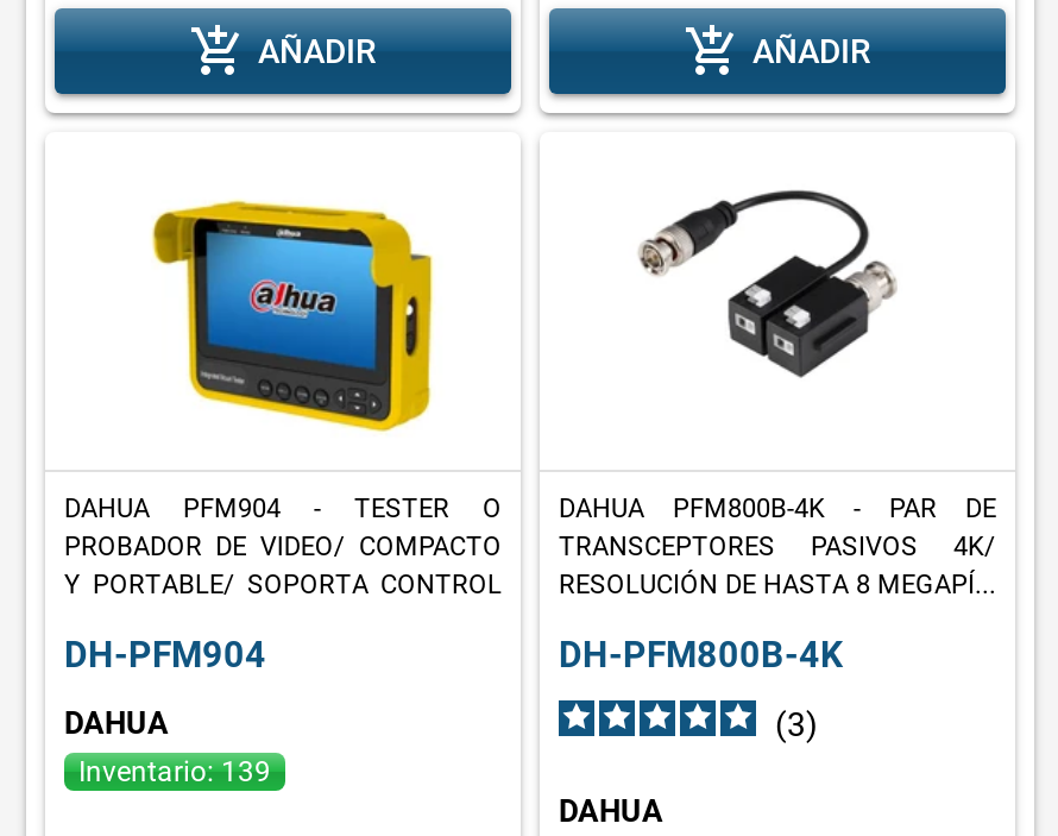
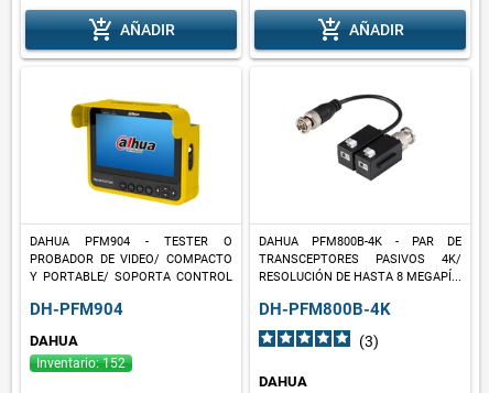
- Inventario: 139
+ Inventario: 152
